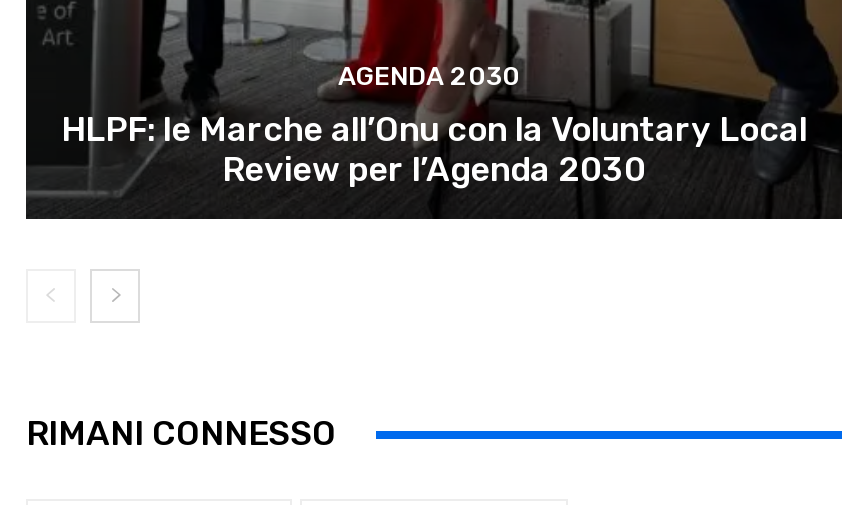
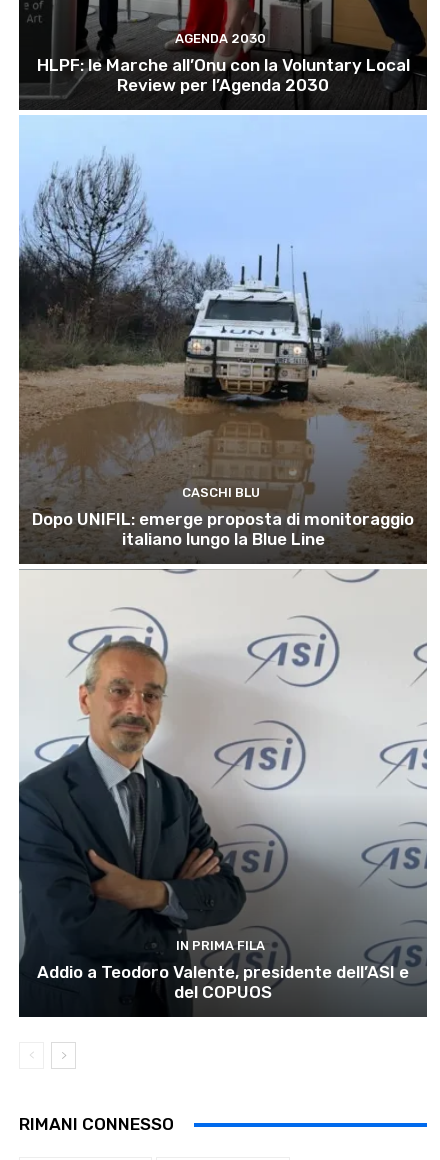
+ [image]
+ CASCHI BLU
+ Dopo UNIFIL: emerge proposta di monitoraggio
+ italiano lungo la Blue Line

+ [image]
+ IN PRIMA FILA
+ Addio a Teodoro Valente, presidente dell’ASI e
+ del COPUOS
